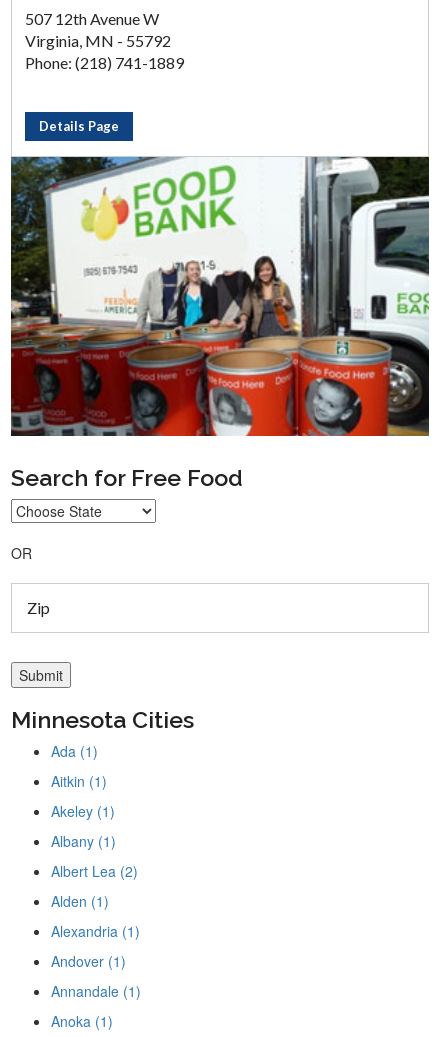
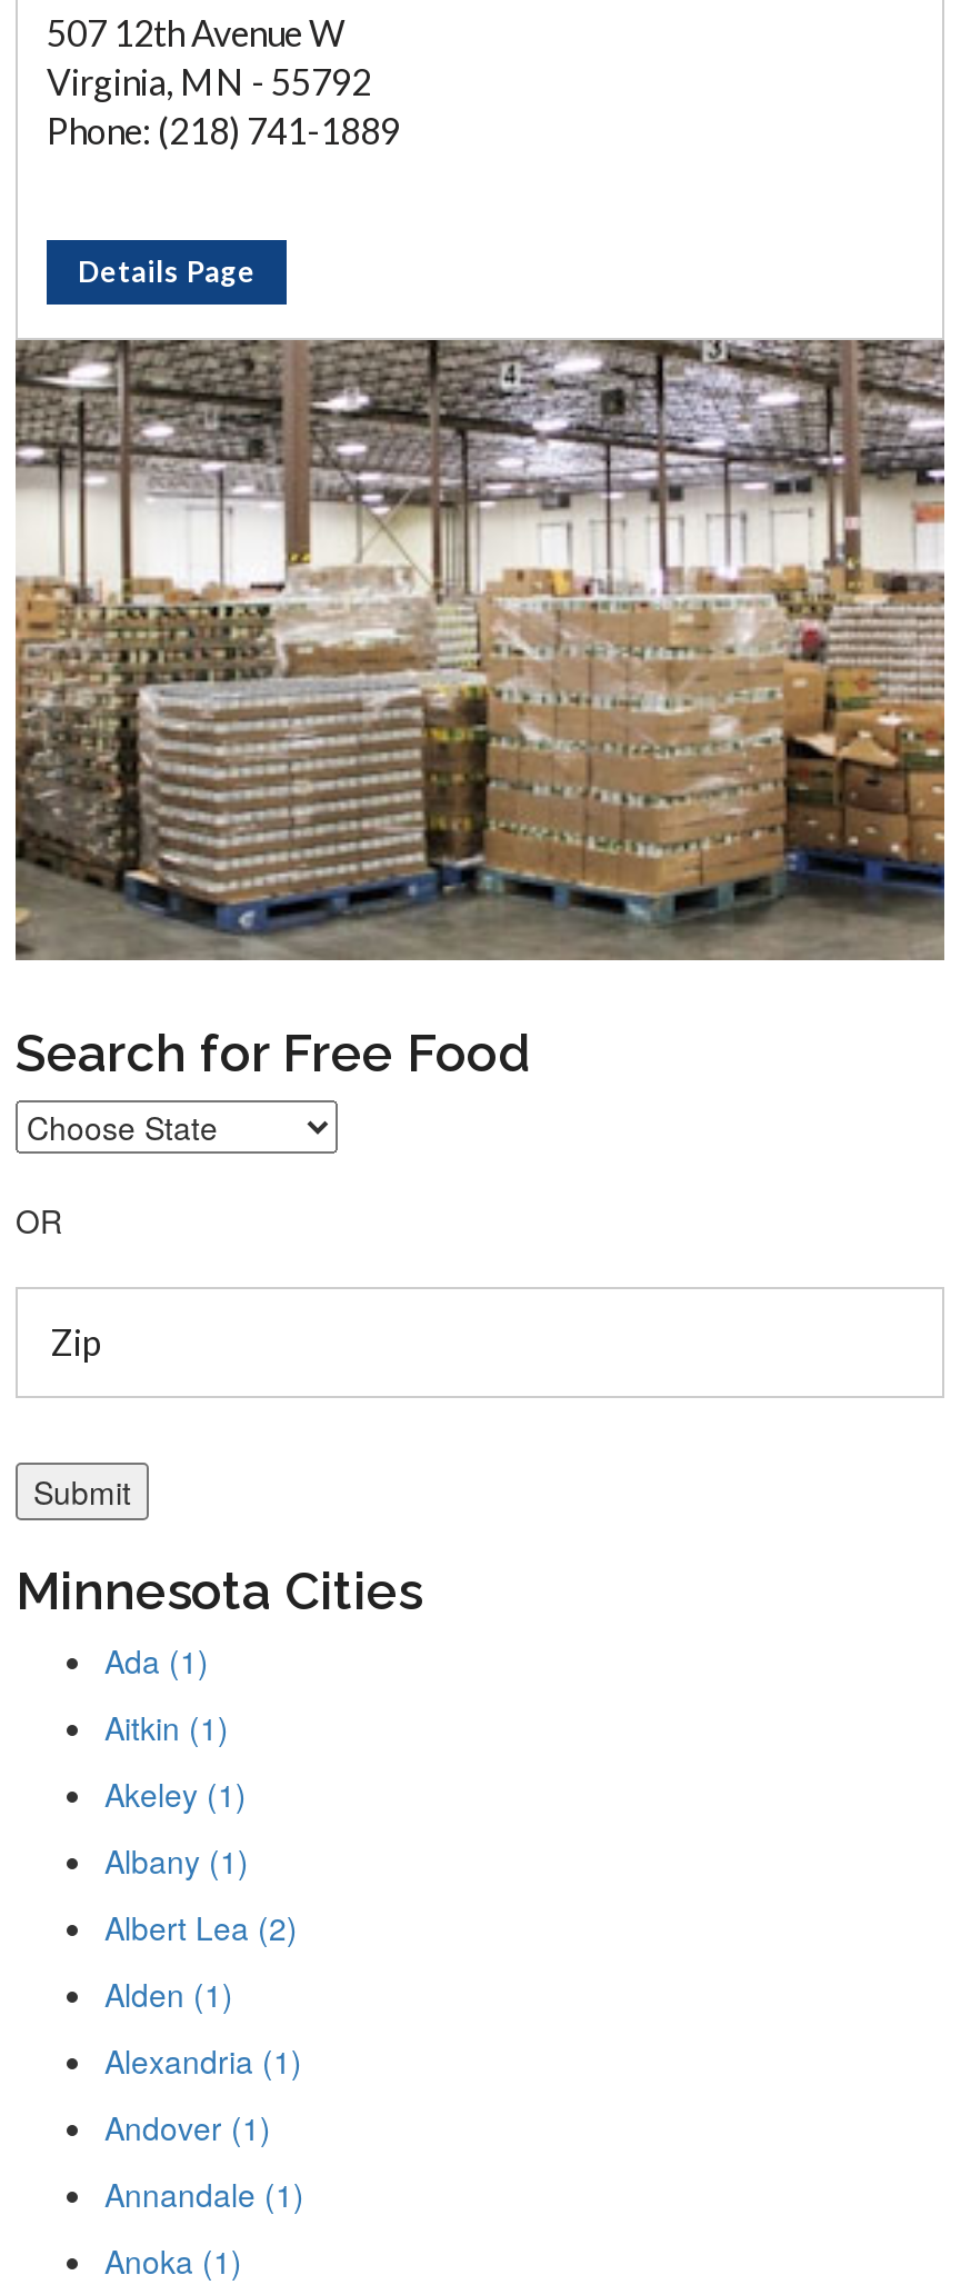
- [image]
+ [image]
